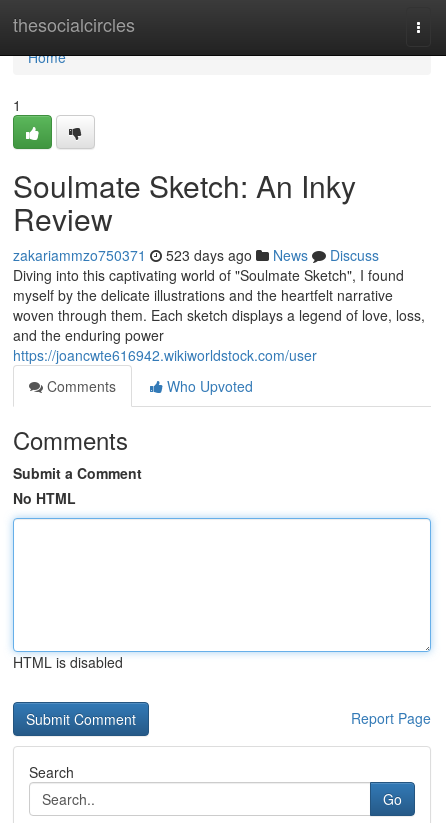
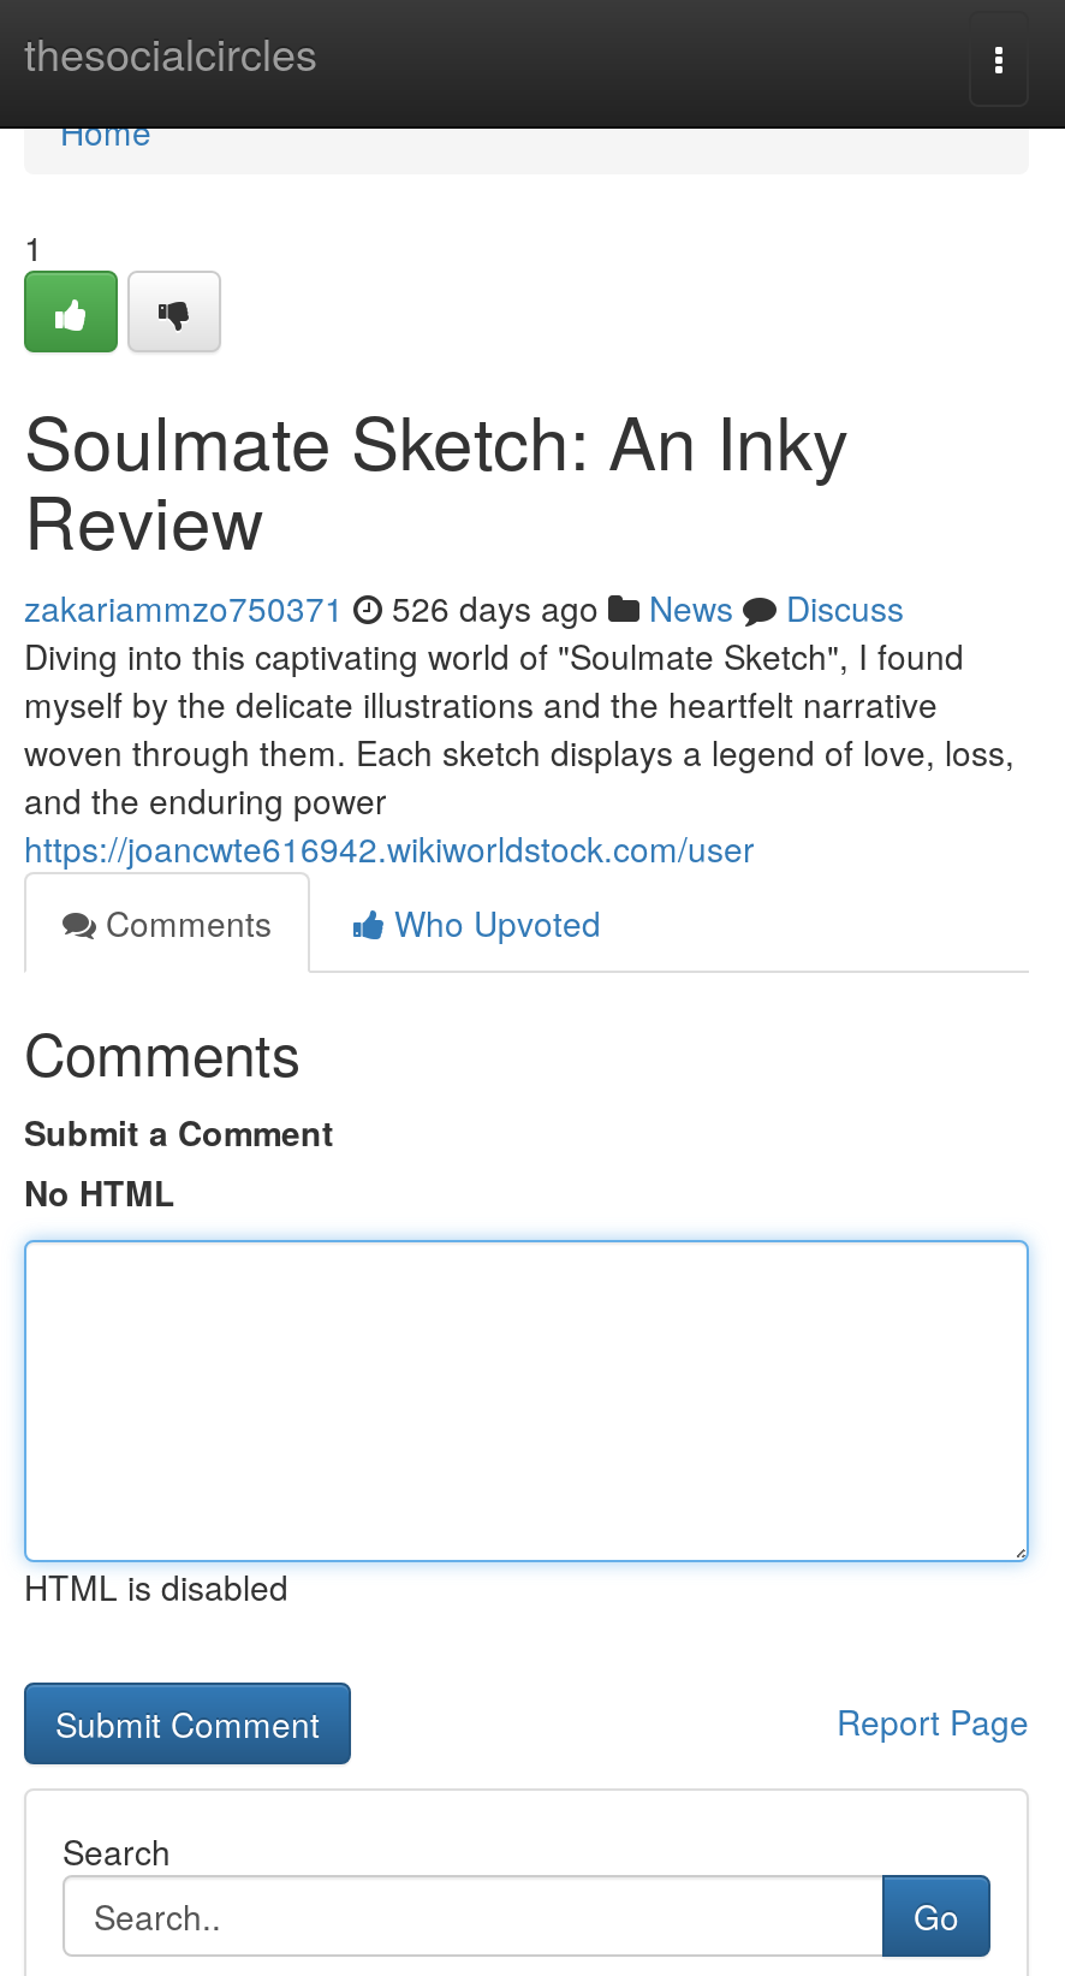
- zakariammzo750371 523 days ago News Discuss
+ zakariammzo750371 526 days ago News Discuss
